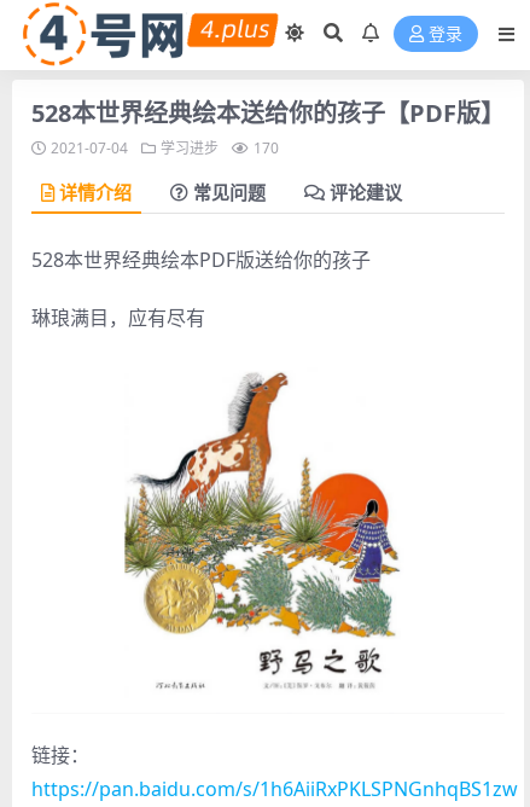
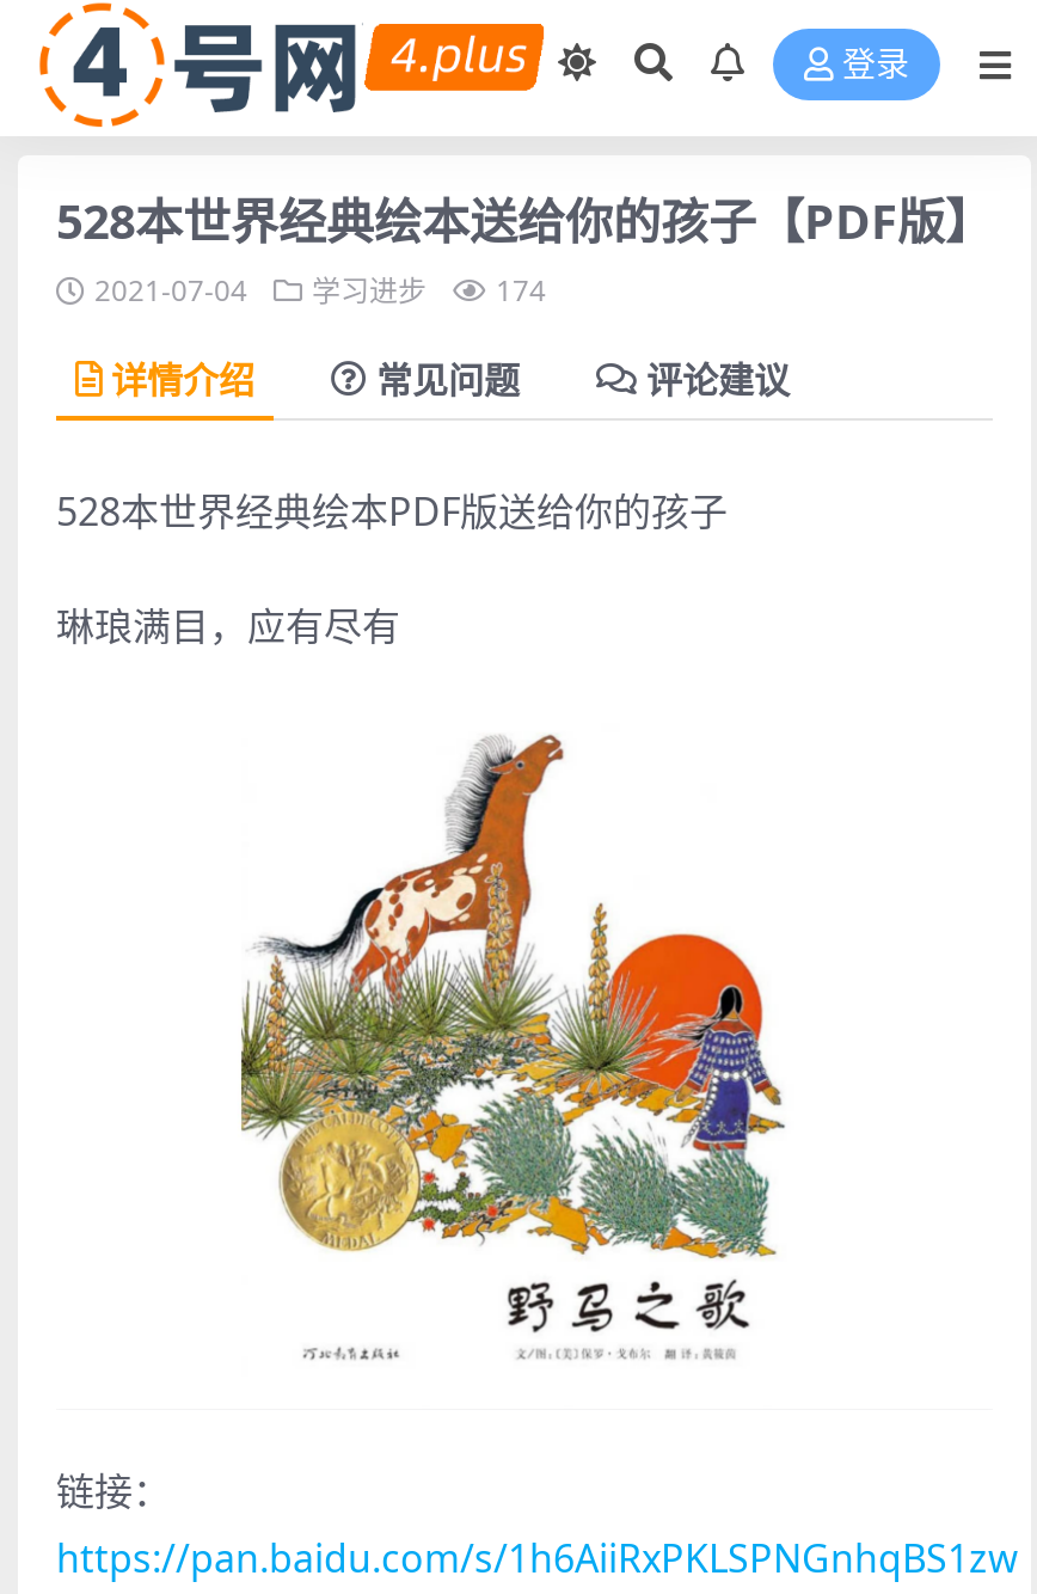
- 2021-07-04 学习进步 170
+ 2021-07-04 学习进步 174
